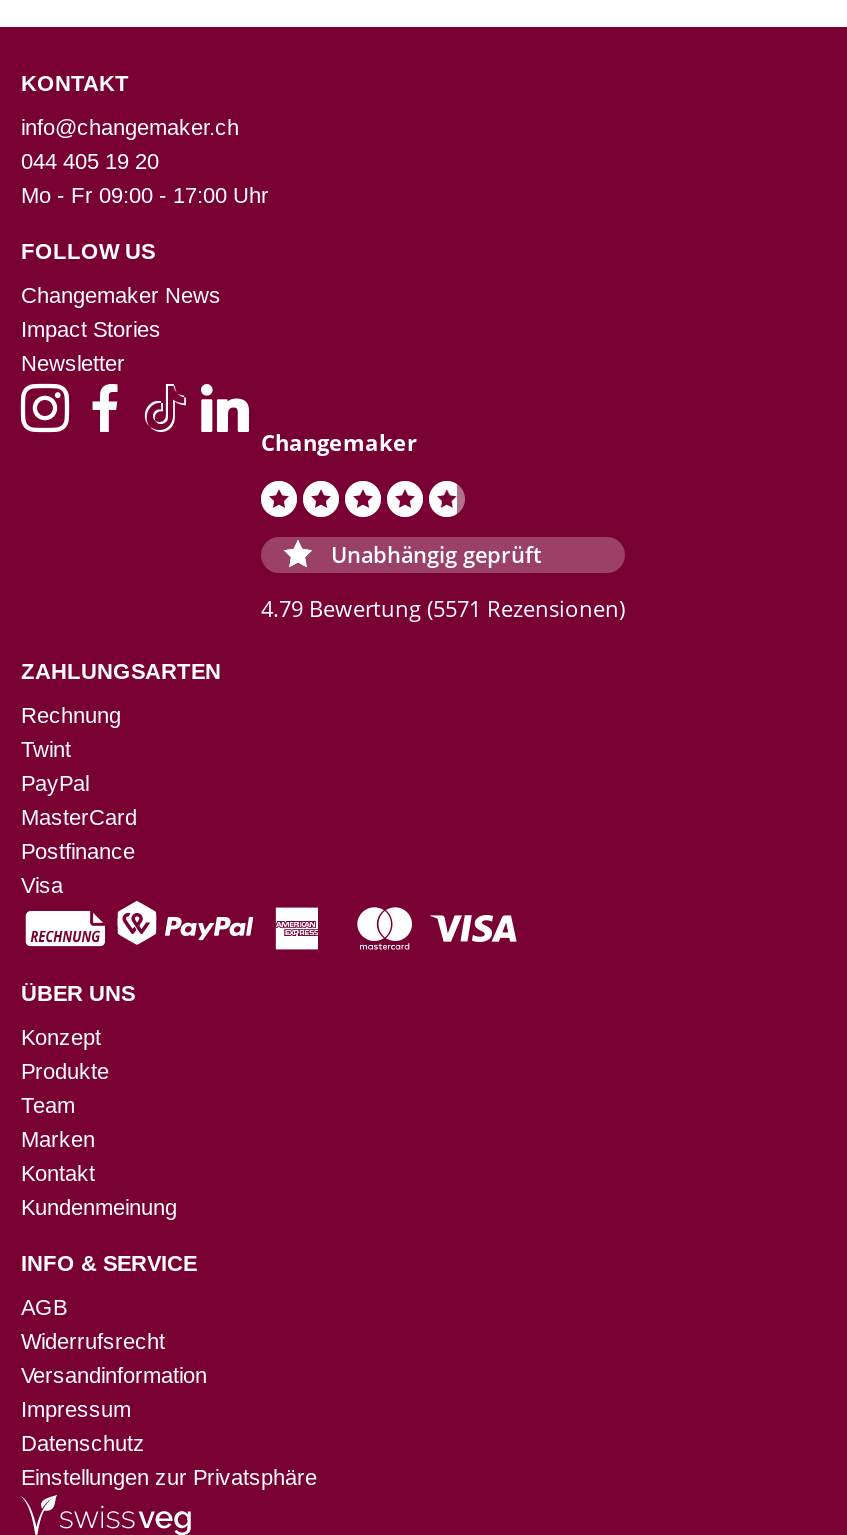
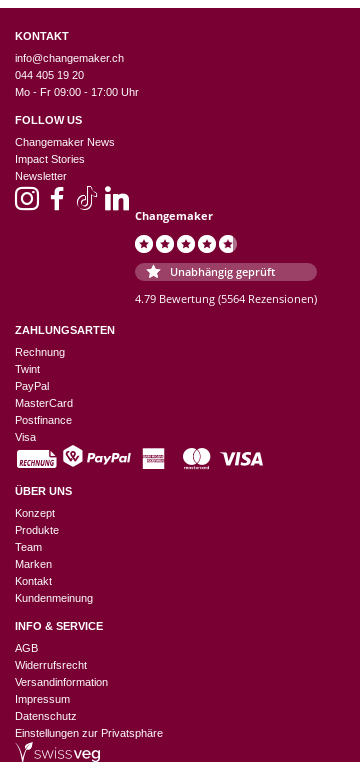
- 4.79 Bewertung (5571 Rezensionen)
+ 4.79 Bewertung (5564 Rezensionen)
